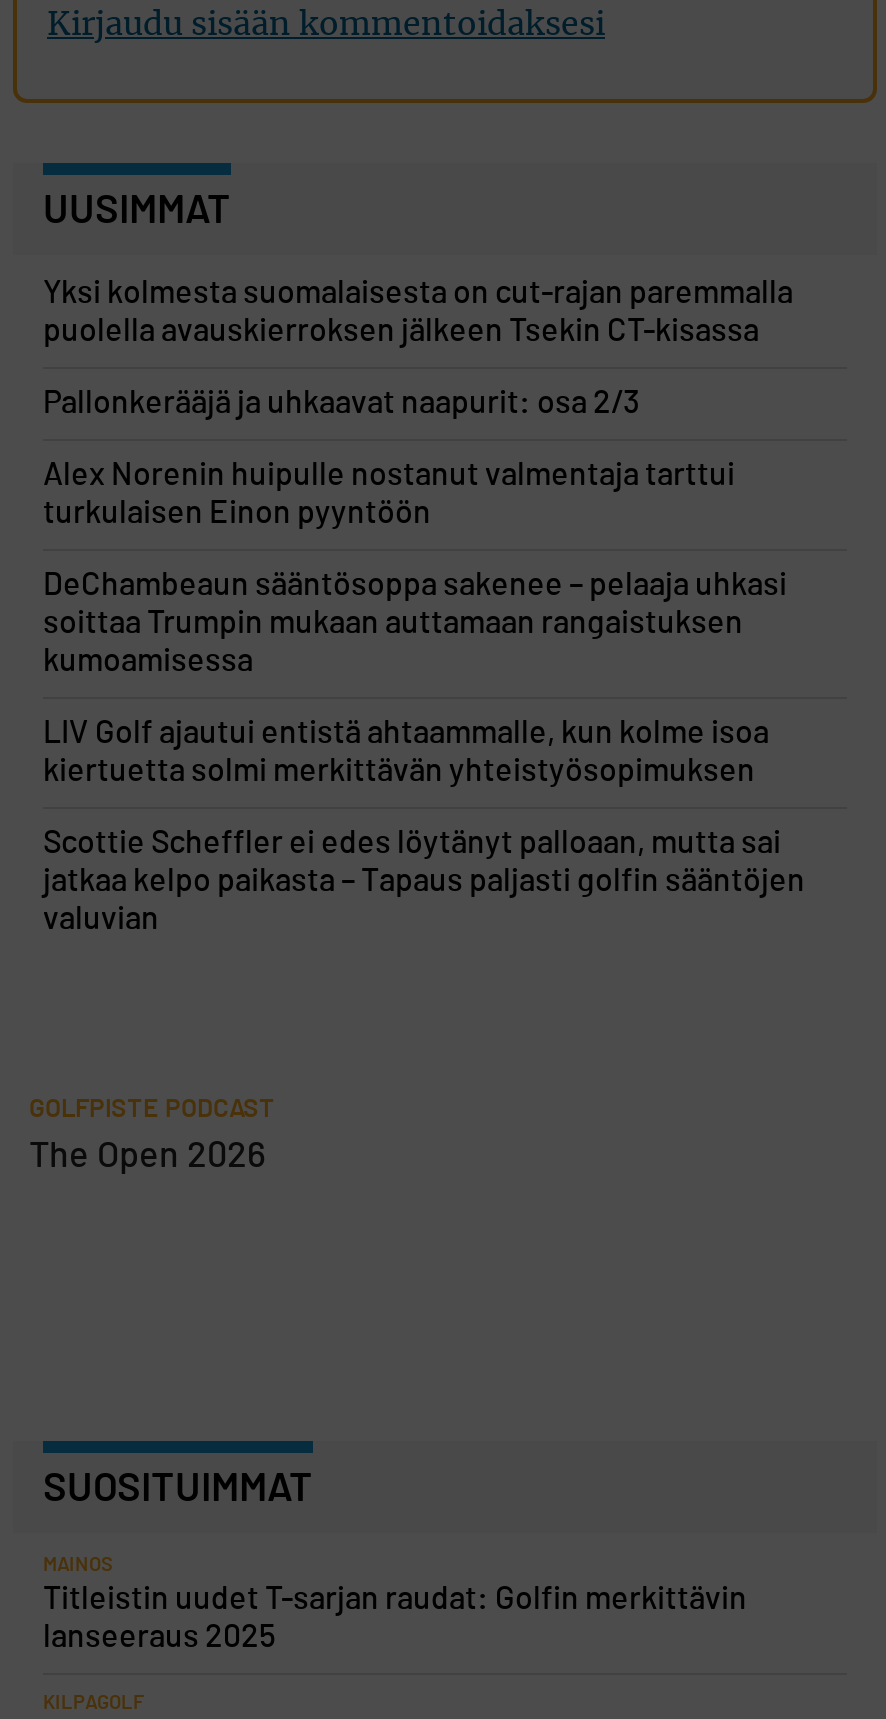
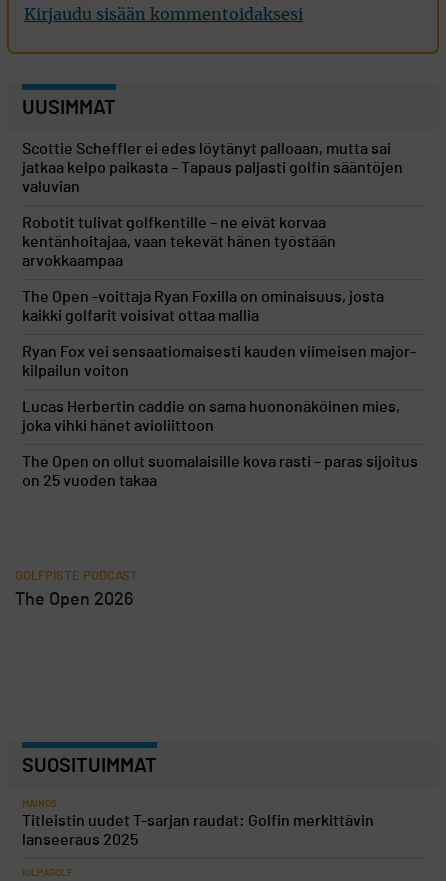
- Yksi kolmesta suomalaisesta on cut-rajan paremmalla
- puolella avauskierroksen jälkeen Tsekin CT-kisassa
- Pallonkerääjä ja uhkaavat naapurit: osa 2/3
- Alex Norenin huipulle nostanut valmentaja tarttui
- turkulaisen Einon pyyntöön
- DeChambeaun sääntösoppa sakenee – pelaaja uhkasi
- soittaa Trumpin mukaan auttamaan rangaistuksen
- kumoamisessa
- LIV Golf ajautui entistä ahtaammalle, kun kolme isoa
- kiertuetta solmi merkittävän yhteistyösopimuksen

moved up: Scottie Scheffler ei edes löytänyt palloaan, mutta sai | jatkaa kelpo paikasta – Tapaus paljasti golfin sääntöjen | valuvian

+ Robotit tulivat golfkentille – ne eivät korvaa
+ kentänhoitajaa, vaan tekevät hänen työstään
+ arvokkaampaa
+ The Open -voittaja Ryan Foxilla on ominaisuus, josta
+ kaikki golfarit voisivat ottaa mallia
+ Ryan Fox vei sensaatiomaisesti kauden viimeisen major-
+ kilpailun voiton
+ Lucas Herbertin caddie on sama huononäköinen mies,
+ joka vihki hänet avioliittoon
+ The Open on ollut suomalaisille kova rasti – paras sijoitus
+ on 25 vuoden takaa
